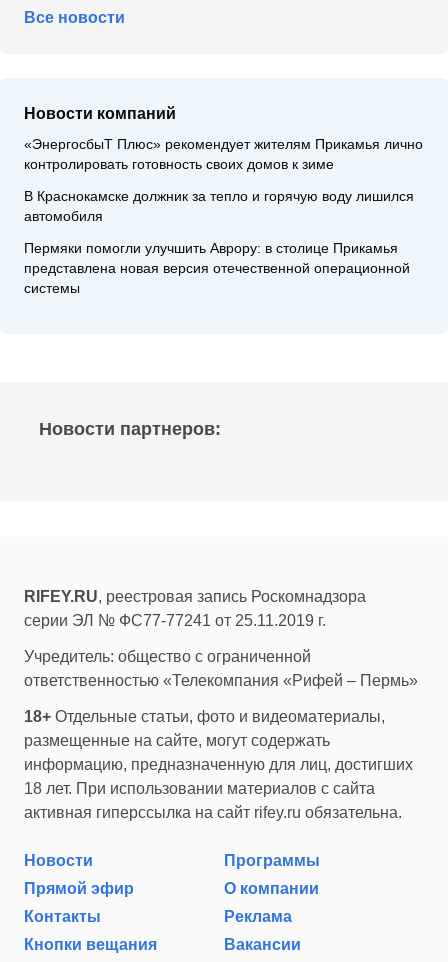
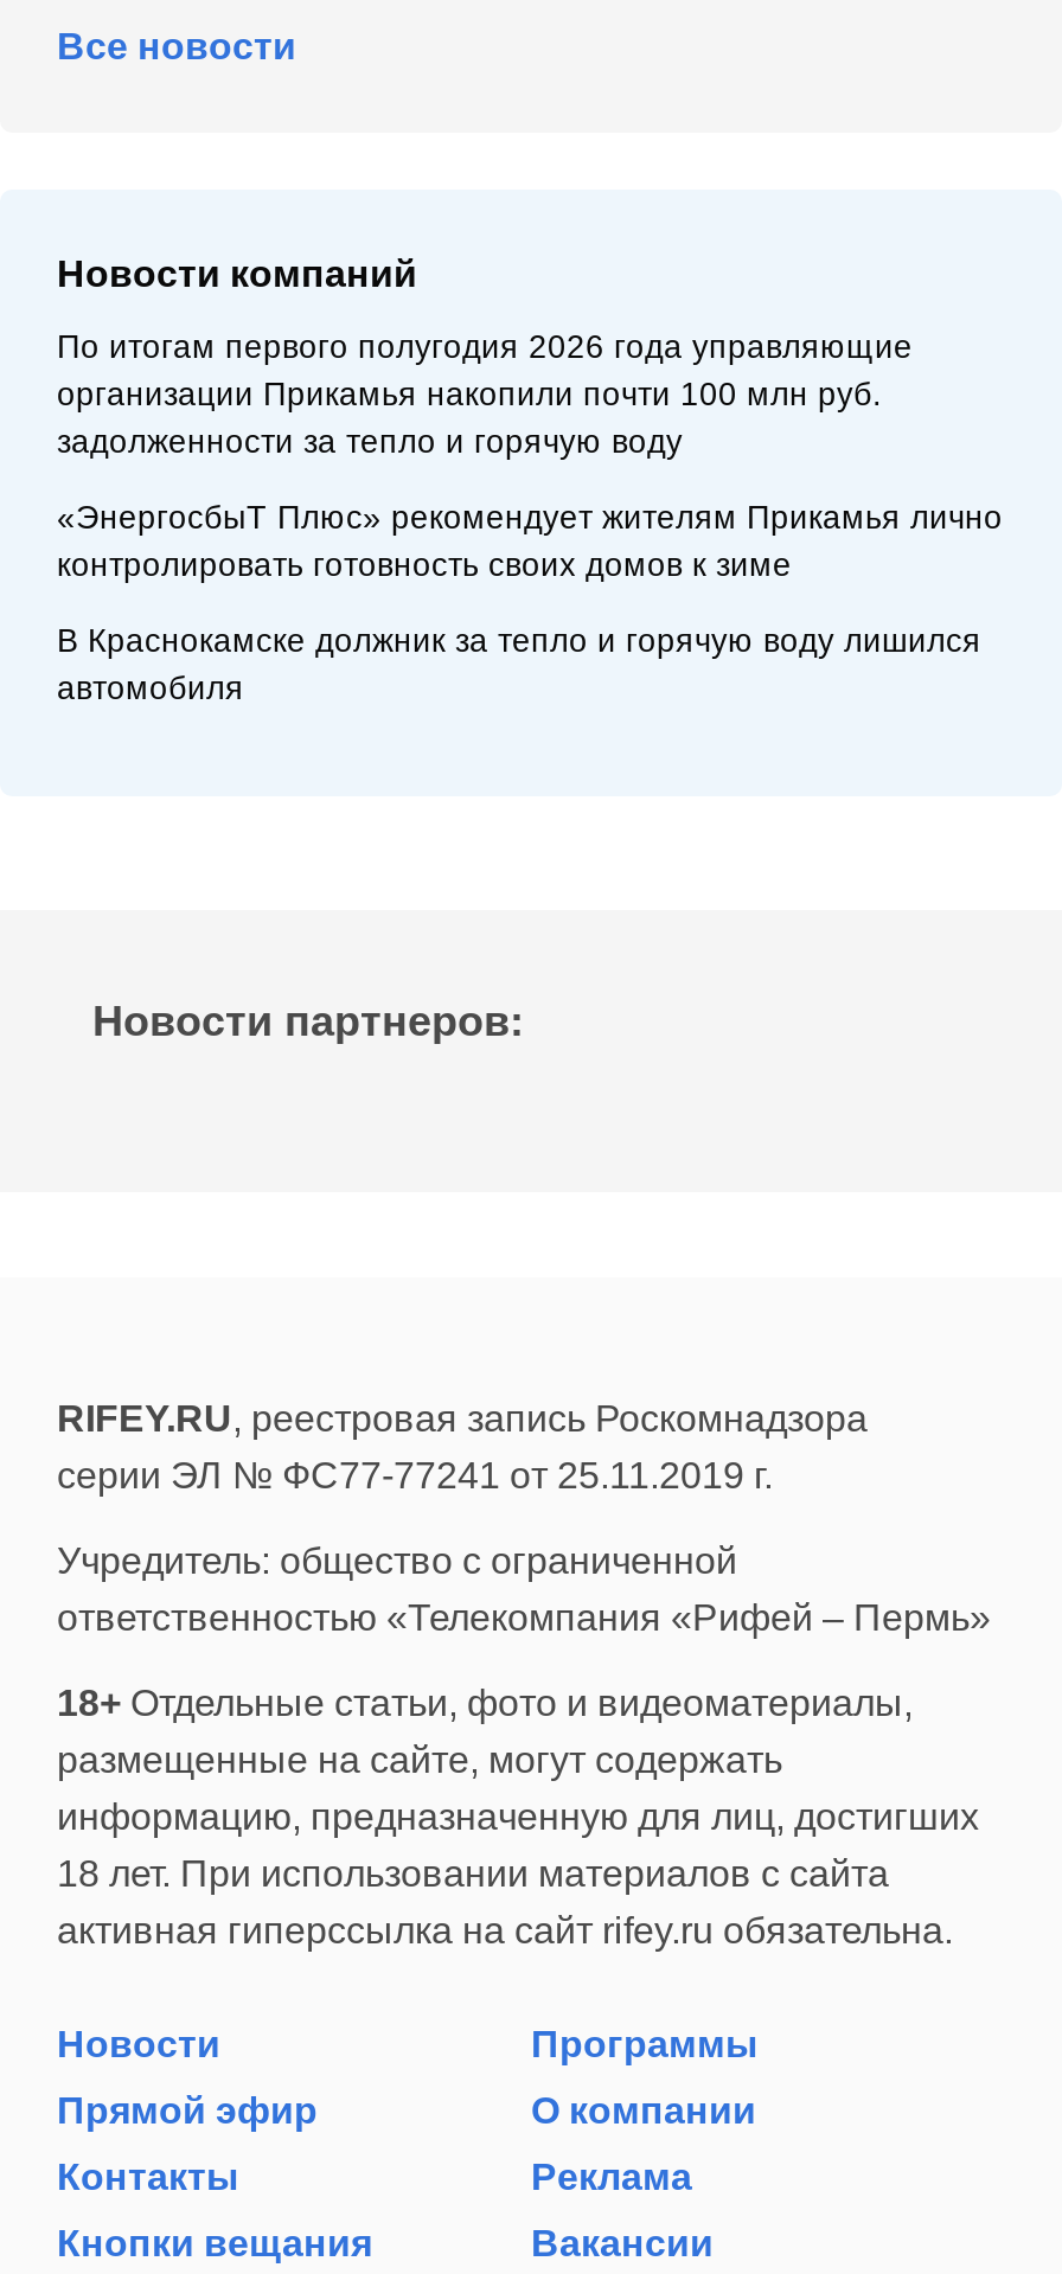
+ По итогам первого полугодия 2026 года управляющие
+ организации Прикамья накопили почти 100 млн руб.
+ задолженности за тепло и горячую воду

moved down: «ЭнергосбыТ Плюс» рекомендует жителям Прикамья лично | контролировать готовность своих домов к зиме | В Краснокамске должник за тепло и горячую воду лишился | автомобиля

- Пермяки помогли улучшить Аврору: в столице Прикамья
- представлена новая версия отечественной операционной
- системы
